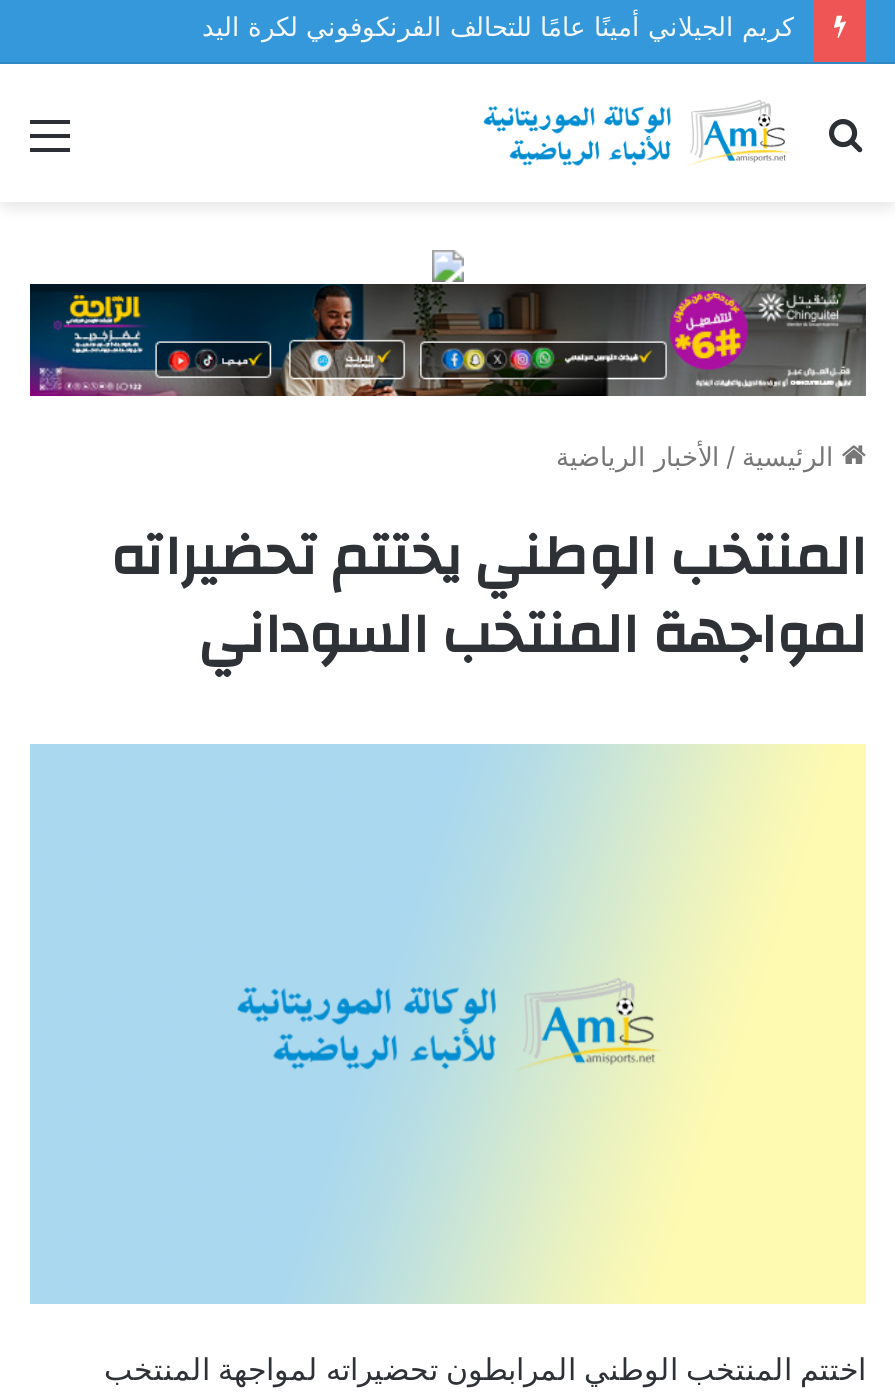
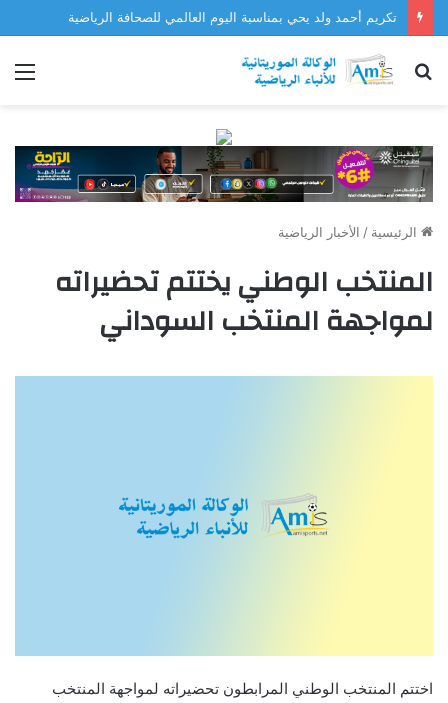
- كريم الجيلاني أمينًا عامًا للتحالف الفرنكوفوني لكرة اليد
+ تكريم أحمد ولد يحي بمناسبة اليوم العالمي للصحافة الرياضية
